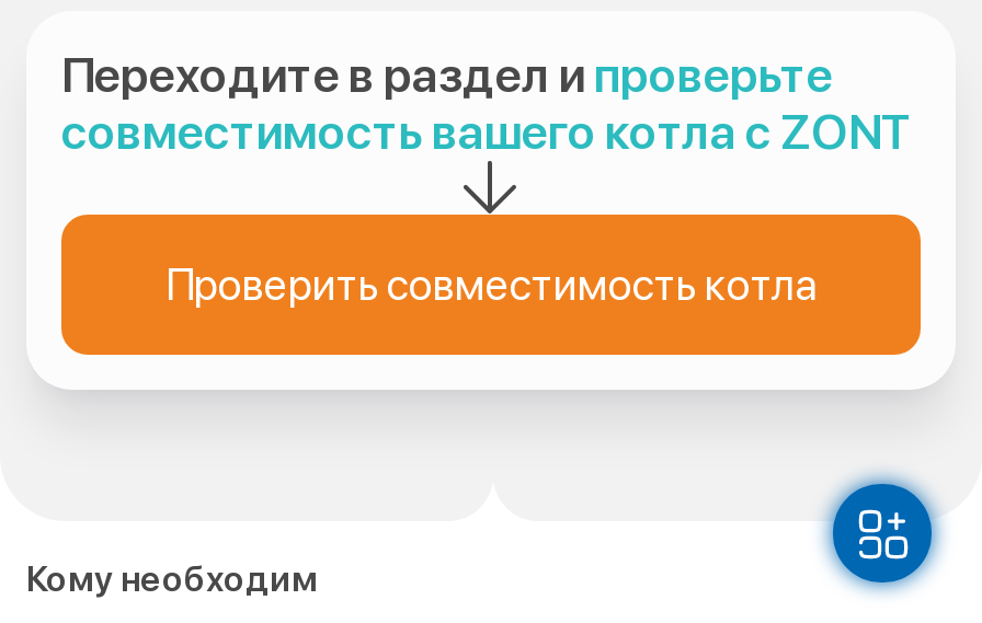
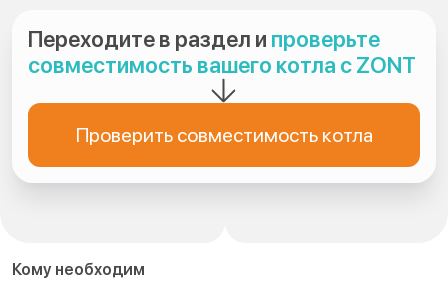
- [image]
